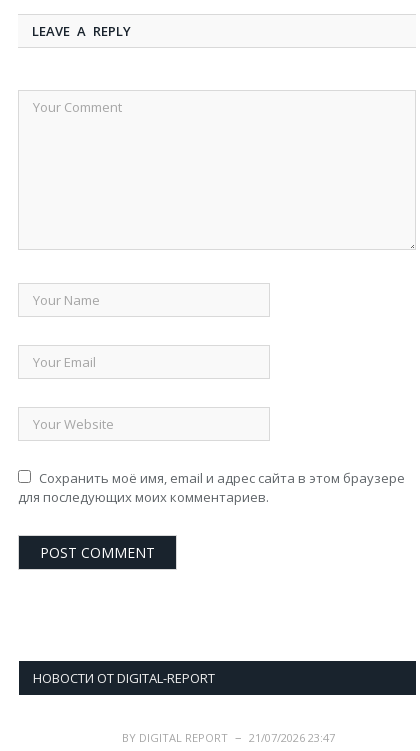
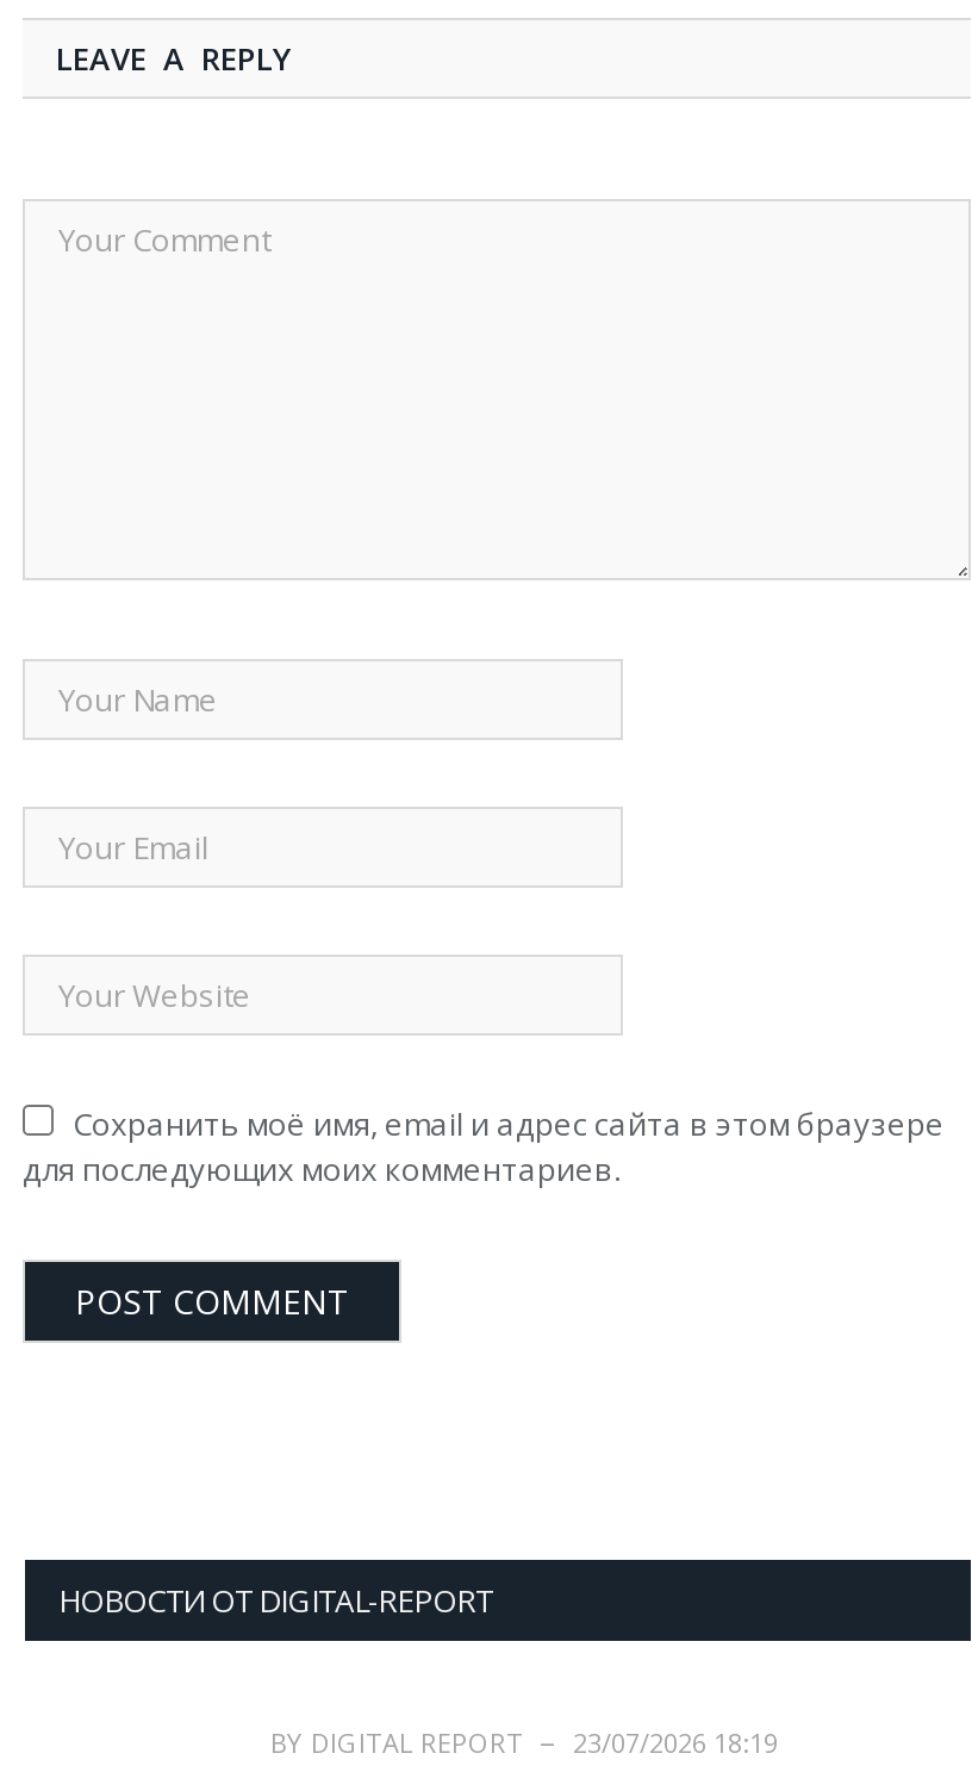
- BY DIGITAL REPORT 21/07/2026 23:47
+ BY DIGITAL REPORT 23/07/2026 18:19
